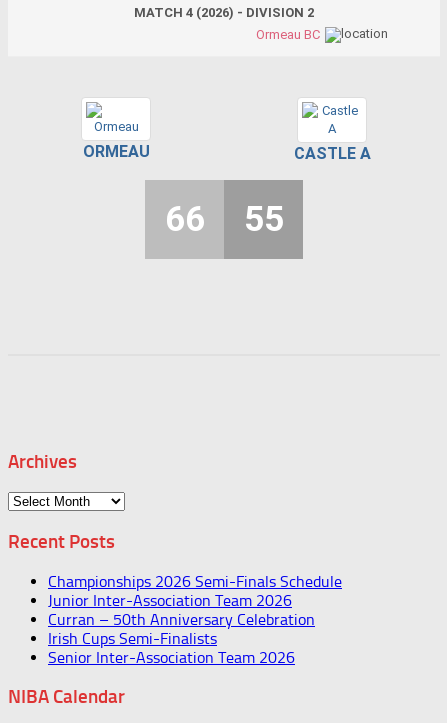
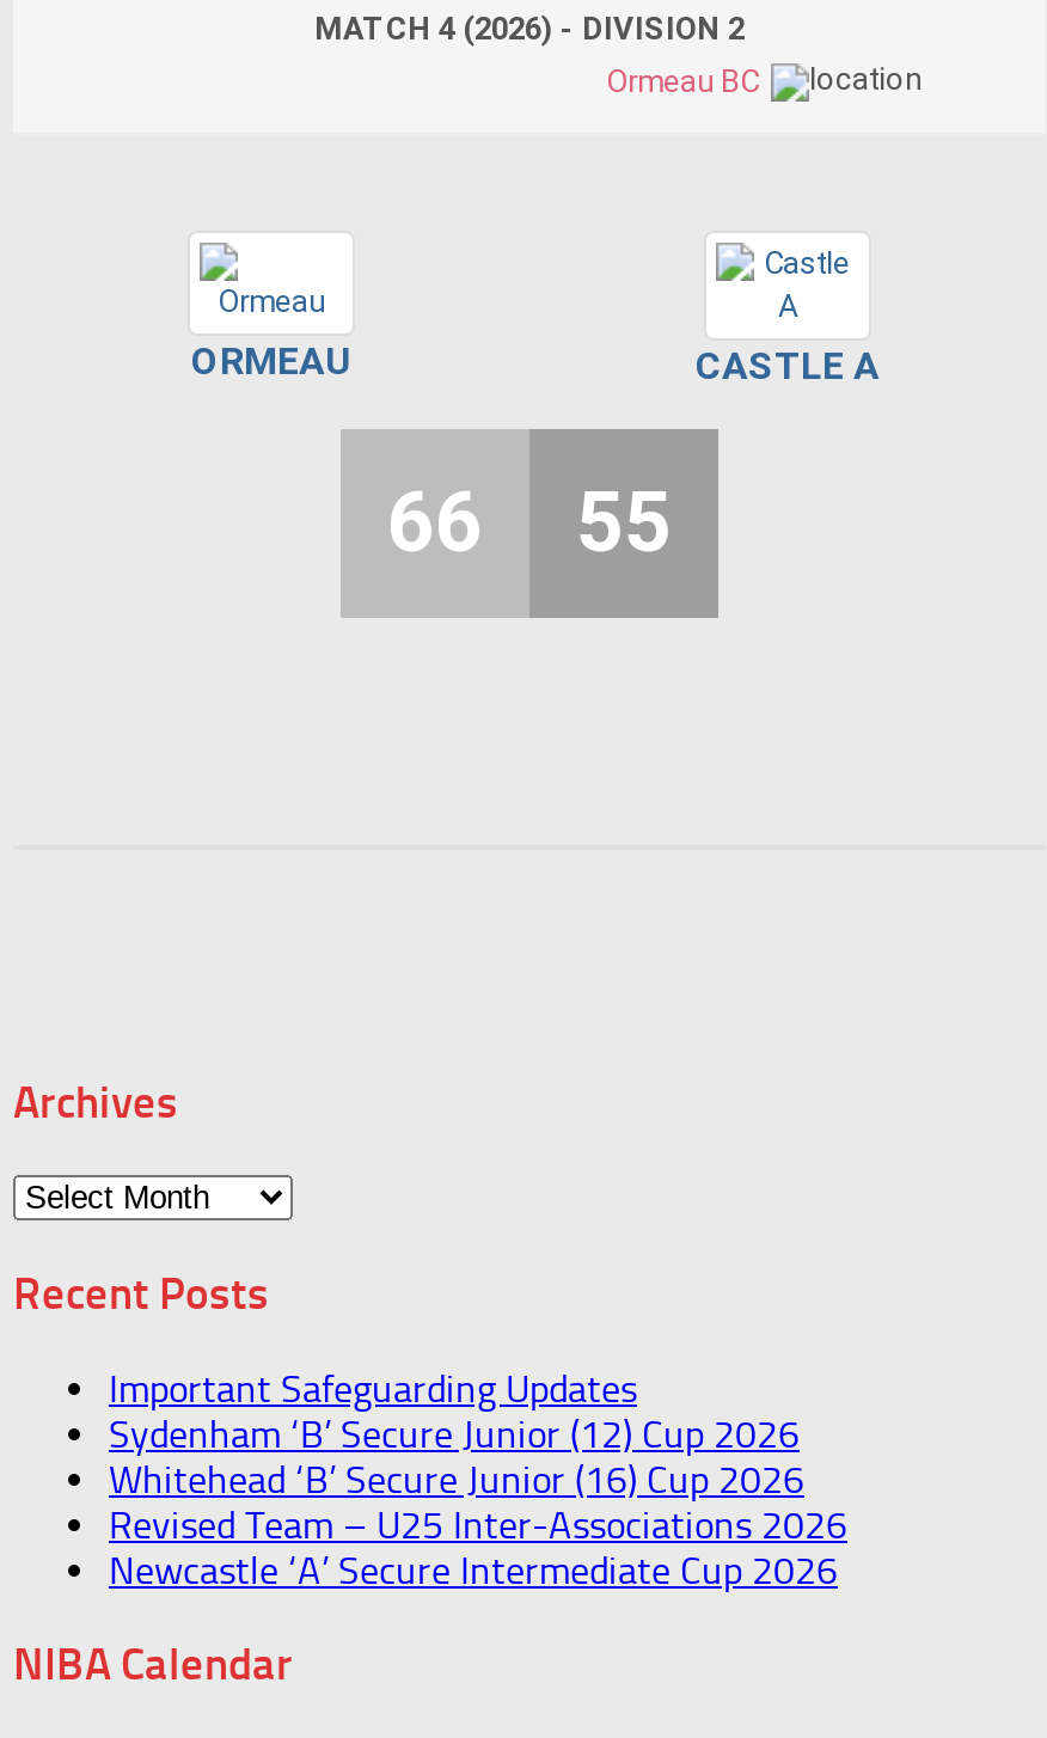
- Championships 2026 Semi-Finals Schedule
- Junior Inter-Association Team 2026
- Curran – 50th Anniversary Celebration
- Irish Cups Semi-Finalists
- Senior Inter-Association Team 2026
+ Important Safeguarding Updates
+ Sydenham ‘B’ Secure Junior (12) Cup 2026
+ Whitehead ‘B’ Secure Junior (16) Cup 2026
+ Revised Team – U25 Inter-Associations 2026
+ Newcastle ‘A’ Secure Intermediate Cup 2026
